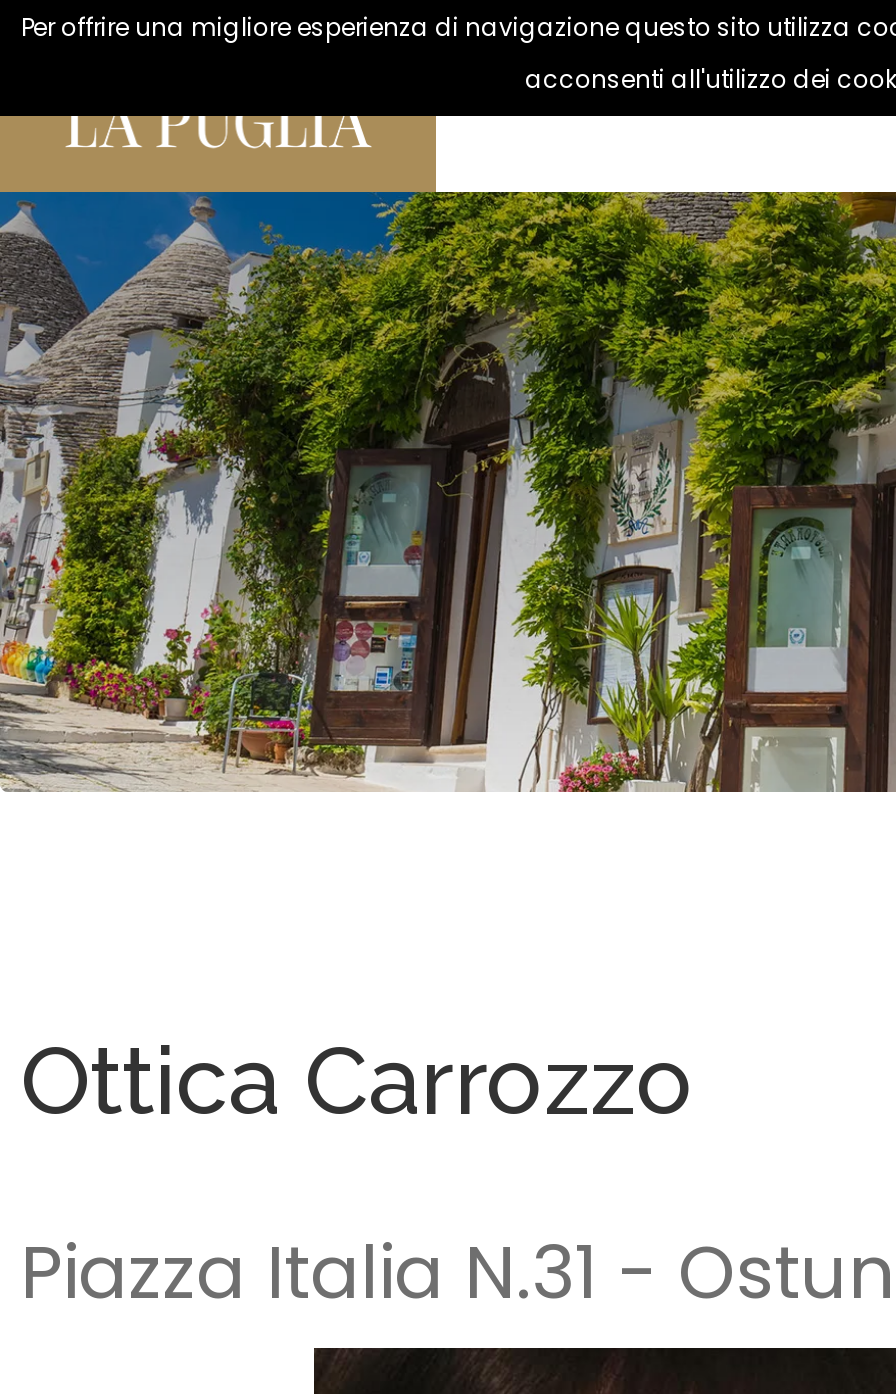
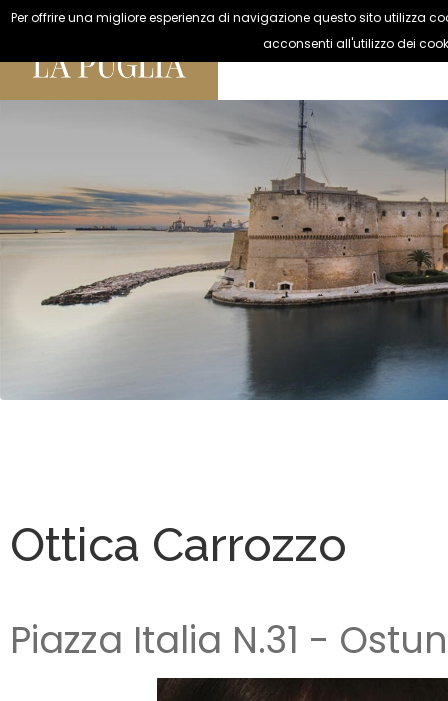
- [image]
+ [image]
